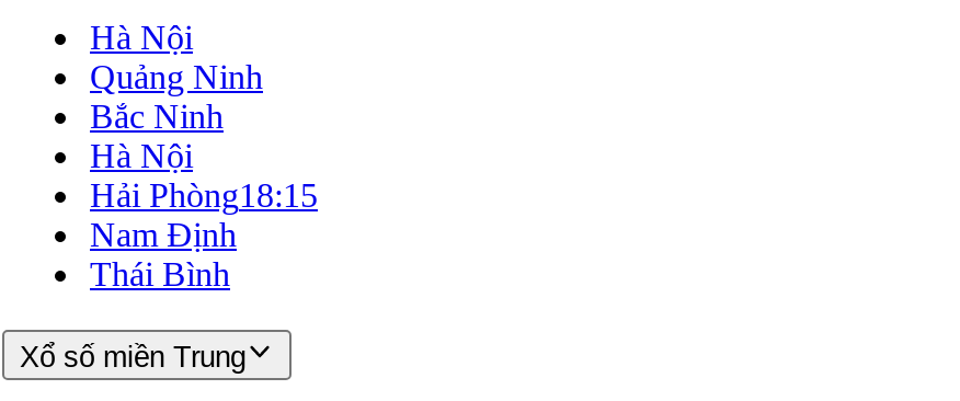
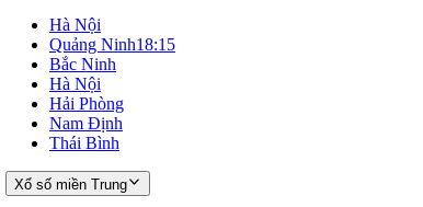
- Quảng Ninh
+ Quảng Ninh18:15

- Hải Phòng18:15
+ Hải Phòng
